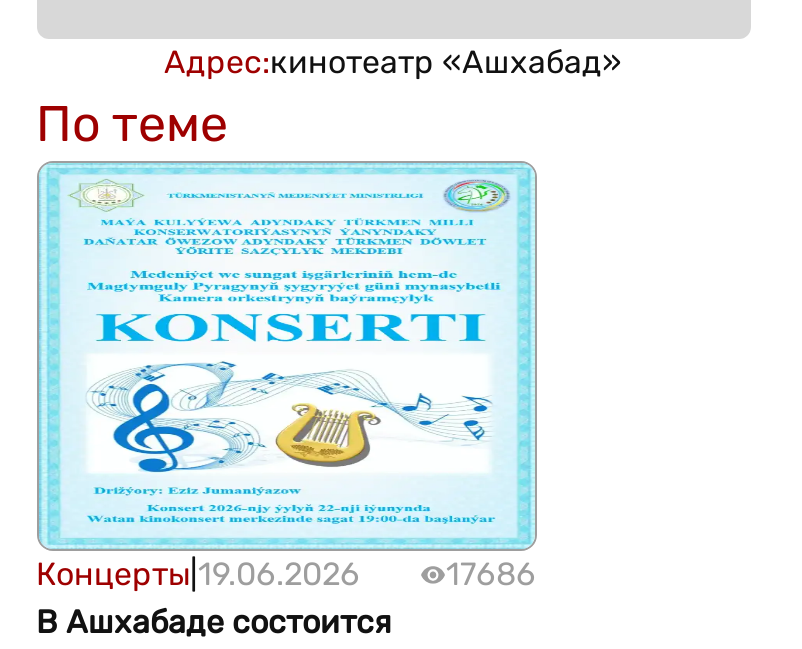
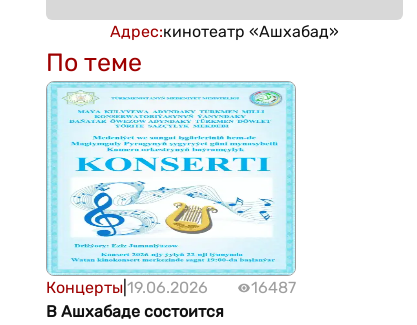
- 17686
+ 16487
